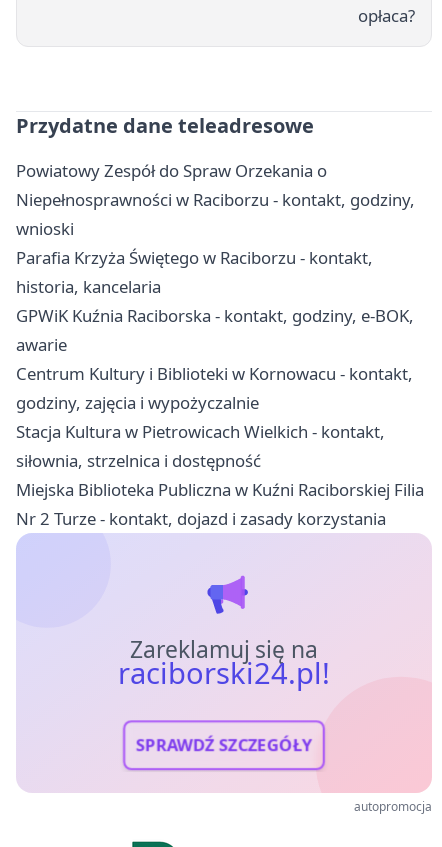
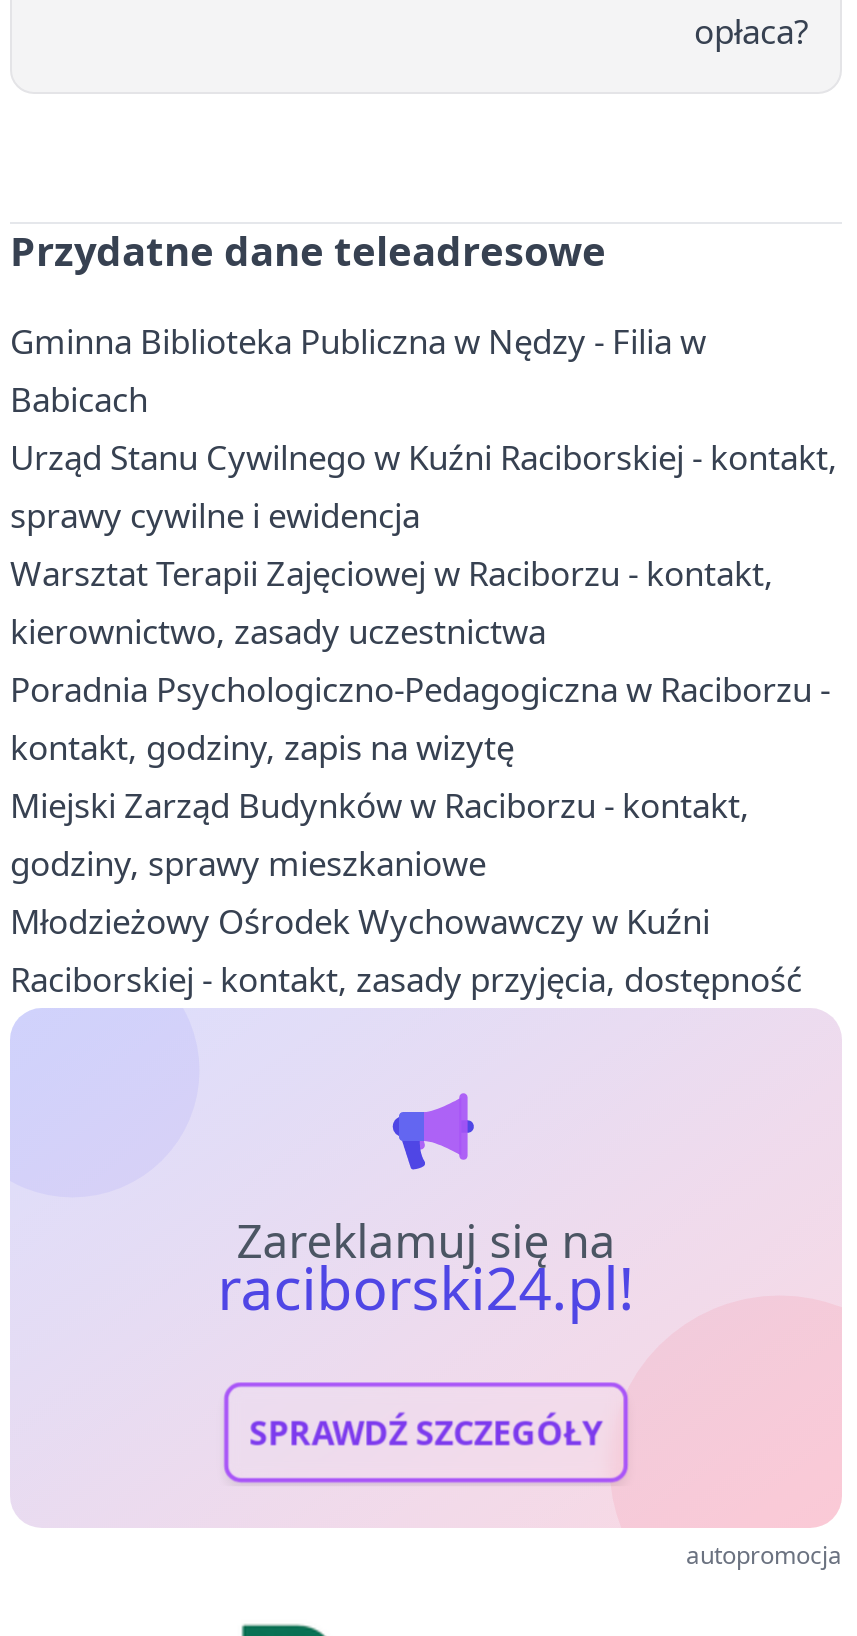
- Powiatowy Zespół do Spraw Orzekania o
- Niepełnosprawności w Raciborzu - kontakt, godziny,
- wnioski
- Parafia Krzyża Świętego w Raciborzu - kontakt,
- historia, kancelaria
- GPWiK Kuźnia Raciborska - kontakt, godziny, e-BOK,
- awarie
- Centrum Kultury i Biblioteki w Kornowacu - kontakt,
- godziny, zajęcia i wypożyczalnie
- Stacja Kultura w Pietrowicach Wielkich - kontakt,
- siłownia, strzelnica i dostępność
- Miejska Biblioteka Publiczna w Kuźni Raciborskiej Filia
- Nr 2 Turze - kontakt, dojazd i zasady korzystania
+ Gminna Biblioteka Publiczna w Nędzy - Filia w
+ Babicach
+ Urząd Stanu Cywilnego w Kuźni Raciborskiej - kontakt,
+ sprawy cywilne i ewidencja
+ Warsztat Terapii Zajęciowej w Raciborzu - kontakt,
+ kierownictwo, zasady uczestnictwa
+ Poradnia Psychologiczno-Pedagogiczna w Raciborzu -
+ kontakt, godziny, zapis na wizytę
+ Miejski Zarząd Budynków w Raciborzu - kontakt,
+ godziny, sprawy mieszkaniowe
+ Młodzieżowy Ośrodek Wychowawczy w Kuźni
+ Raciborskiej - kontakt, zasady przyjęcia, dostępność
